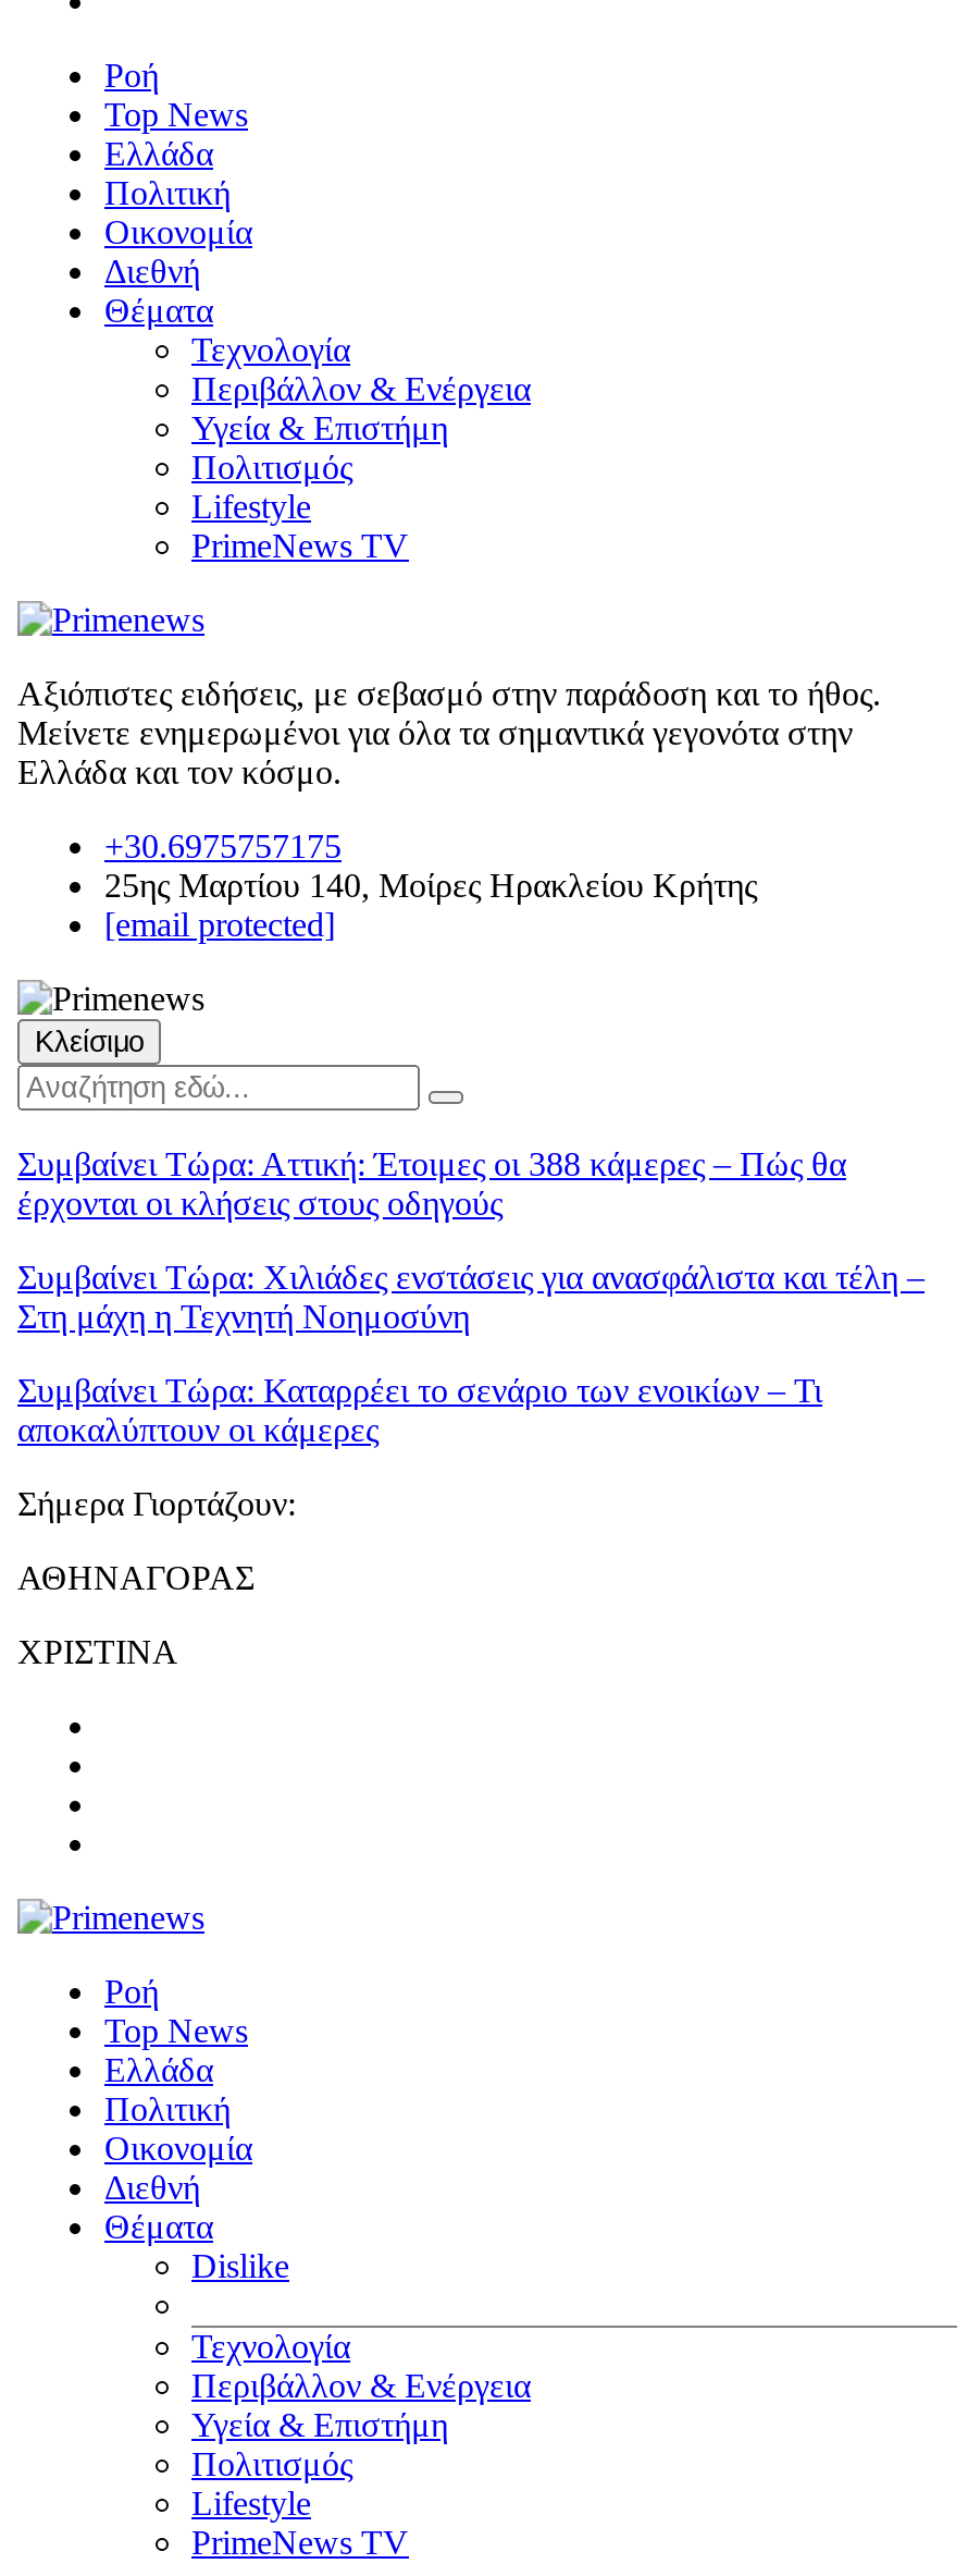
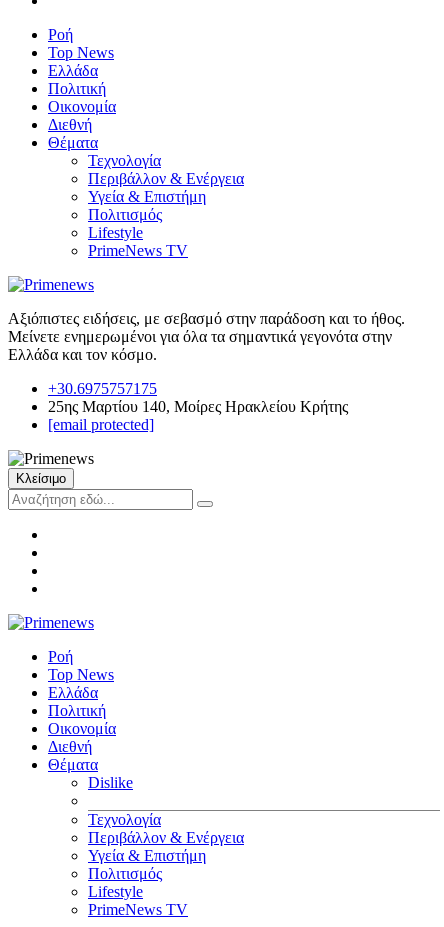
- Συμβαίνει Τώρα: Αττική: Έτοιμες οι 388 κάμερες – Πώς θα
- έρχονται οι κλήσεις στους οδηγούς
- Συμβαίνει Τώρα: Χιλιάδες ενστάσεις για ανασφάλιστα και τέλη –
- Στη μάχη η Τεχνητή Νοημοσύνη
- Συμβαίνει Τώρα: Καταρρέει το σενάριο των ενοικίων – Τι
- αποκαλύπτουν οι κάμερες
- Σήμερα Γιορτάζουν:
- ΑΘΗΝΑΓΟΡΑΣ
- ΧΡΙΣΤΙΝΑ
